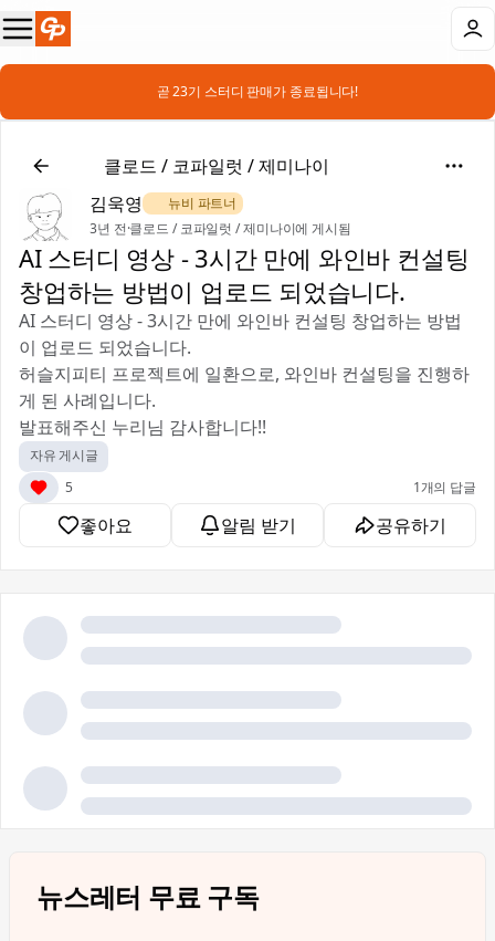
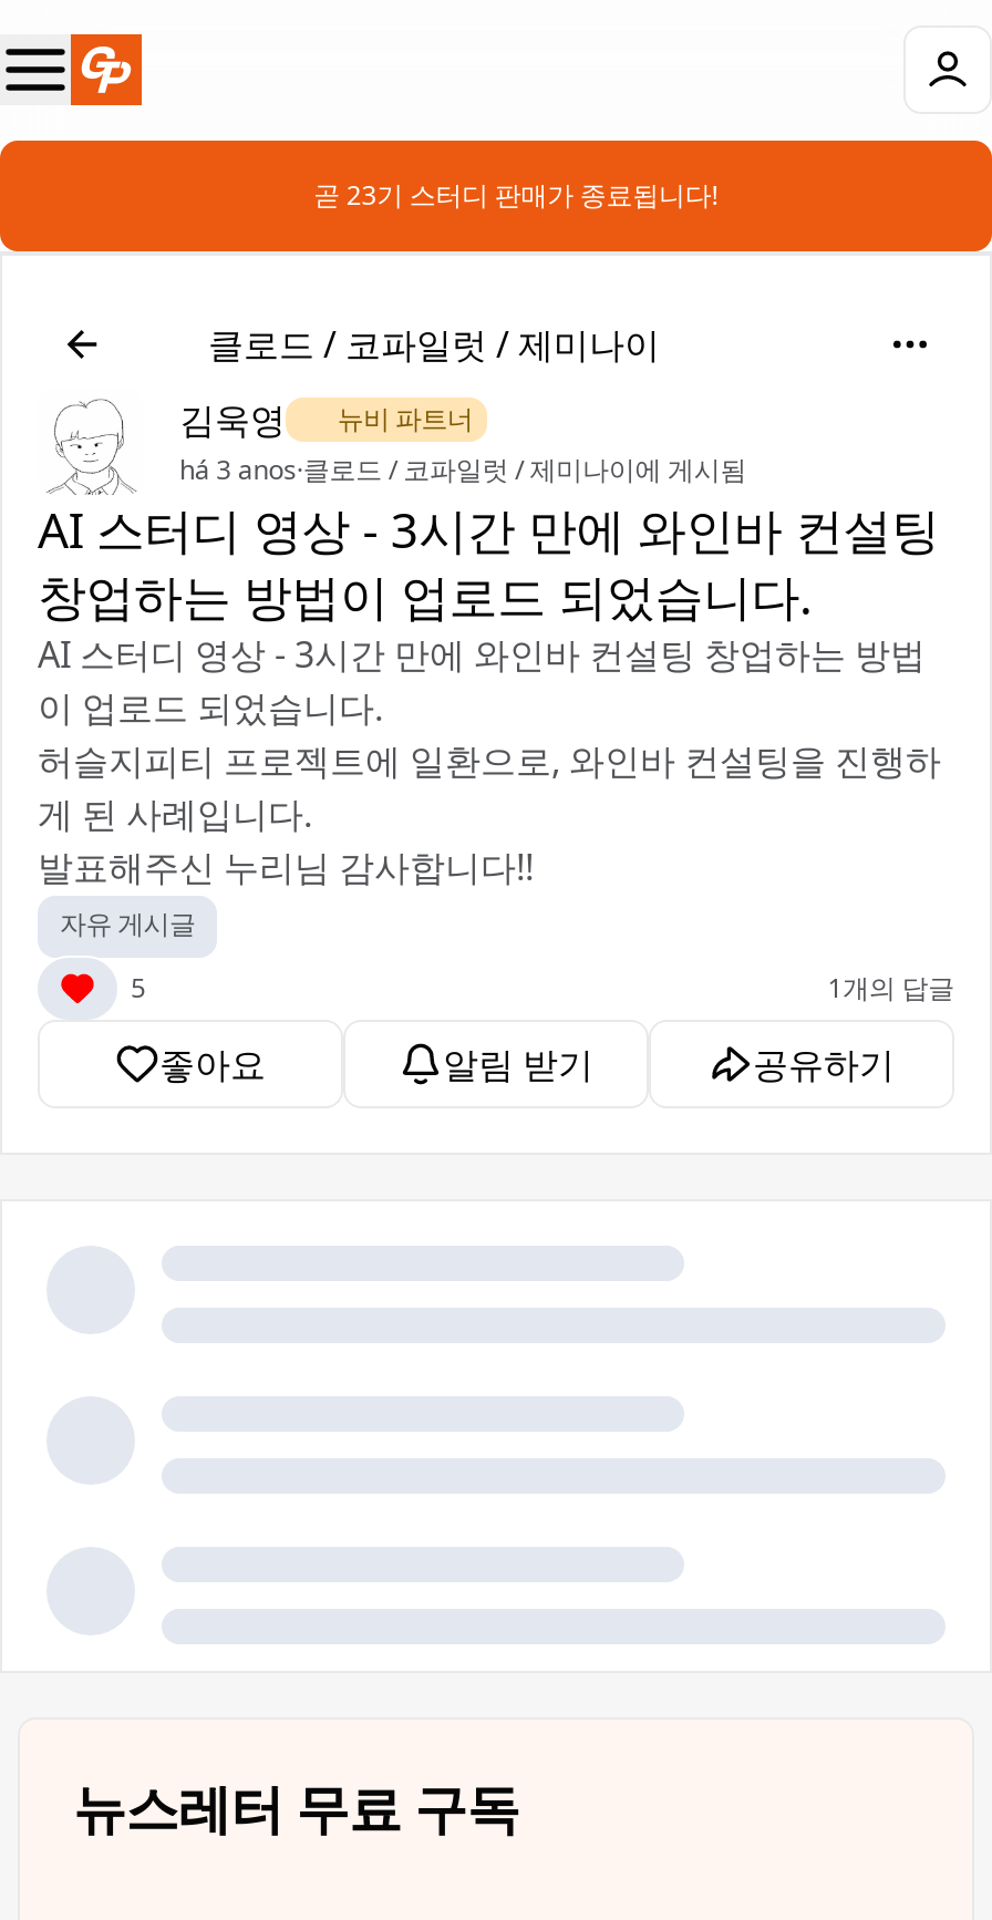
- 3년 전·클로드 / 코파일럿 / 제미나이에 게시됨
+ há 3 anos·클로드 / 코파일럿 / 제미나이에 게시됨
